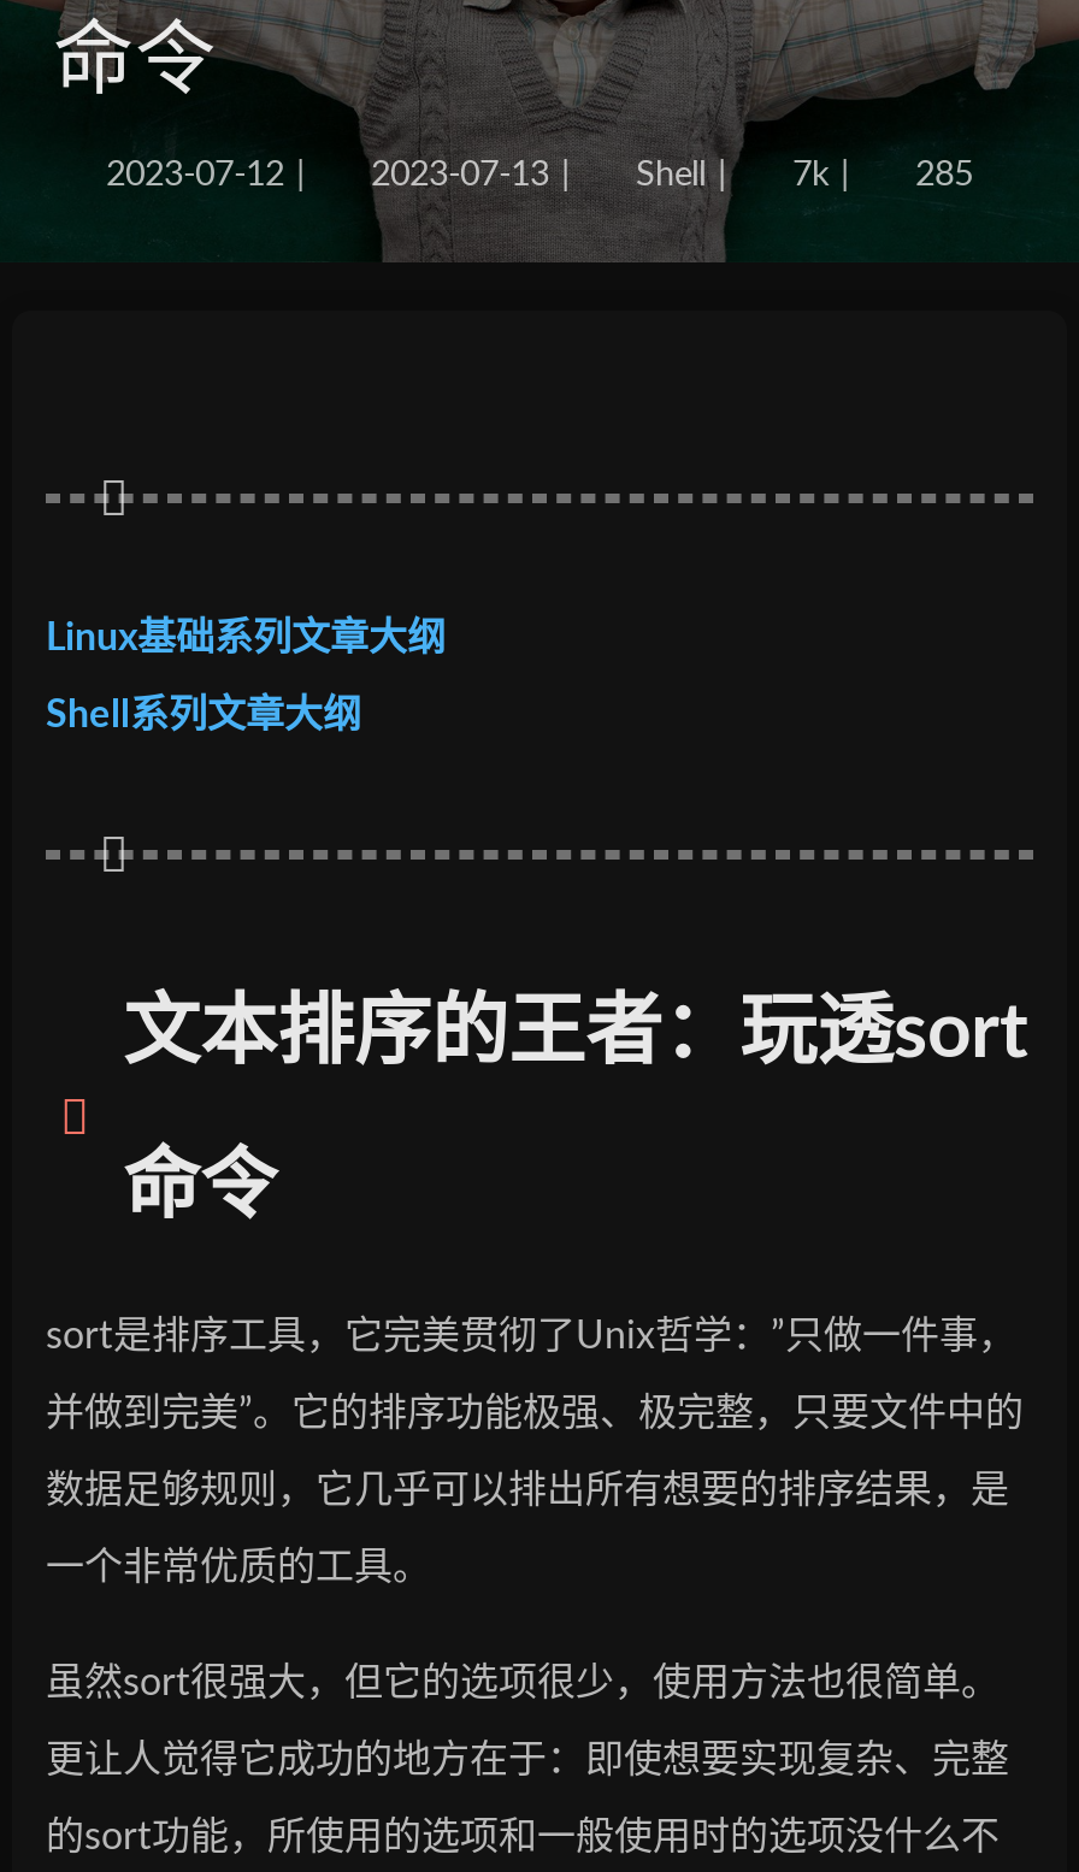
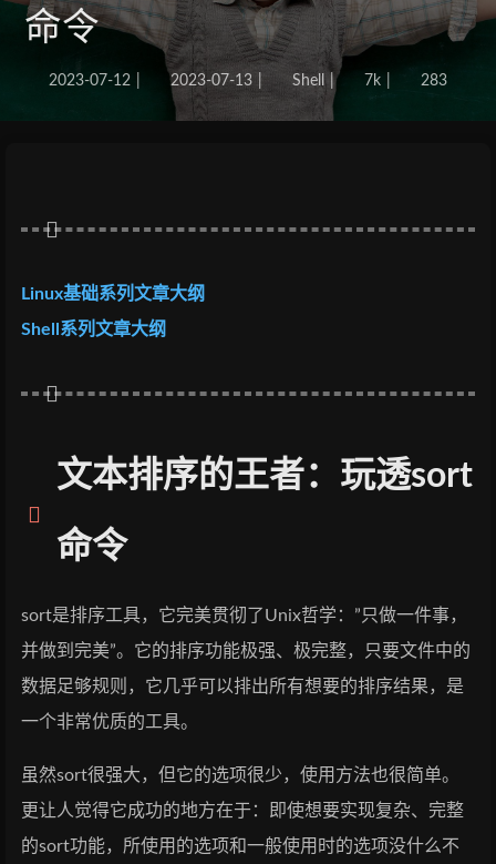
- 285
+ 283
